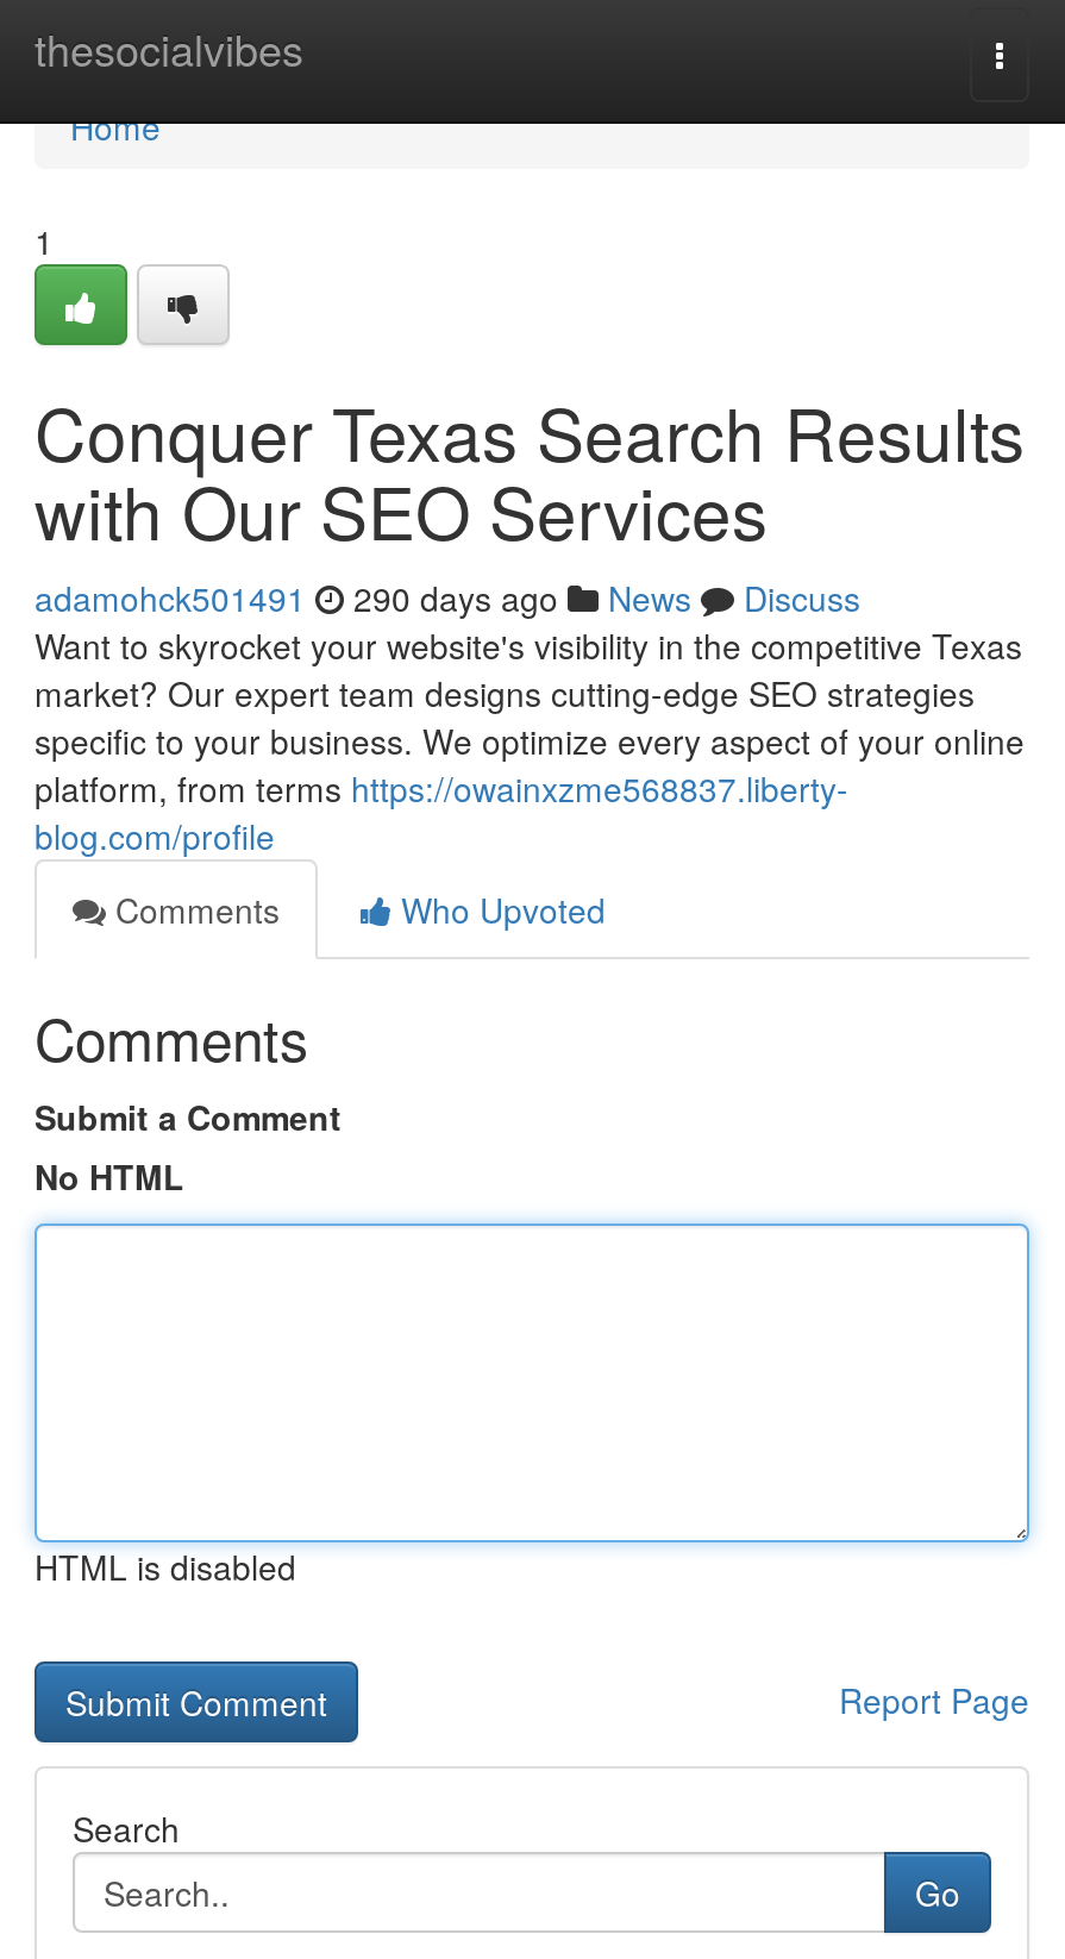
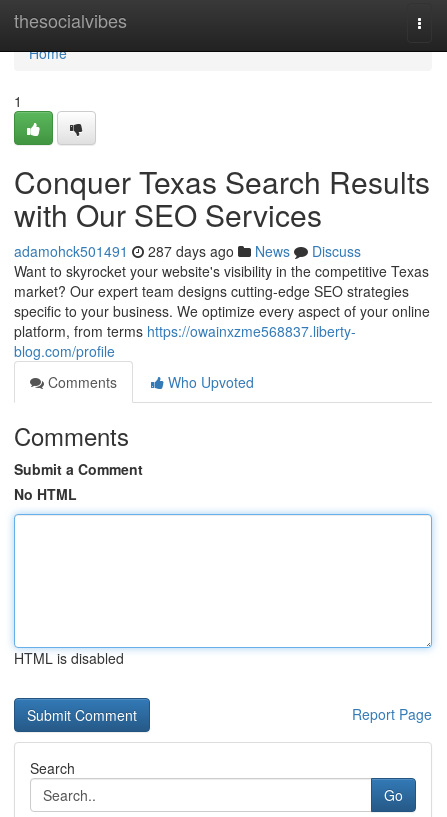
- adamohck501491 290 days ago News Discuss
+ adamohck501491 287 days ago News Discuss
